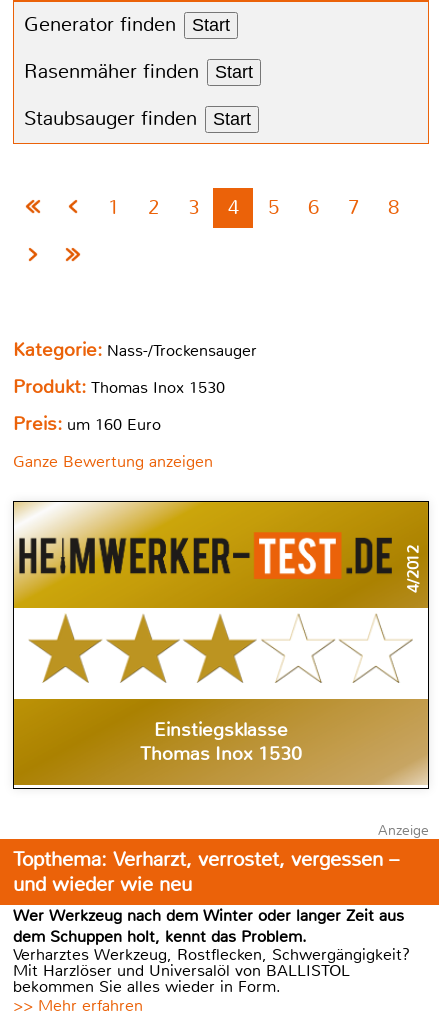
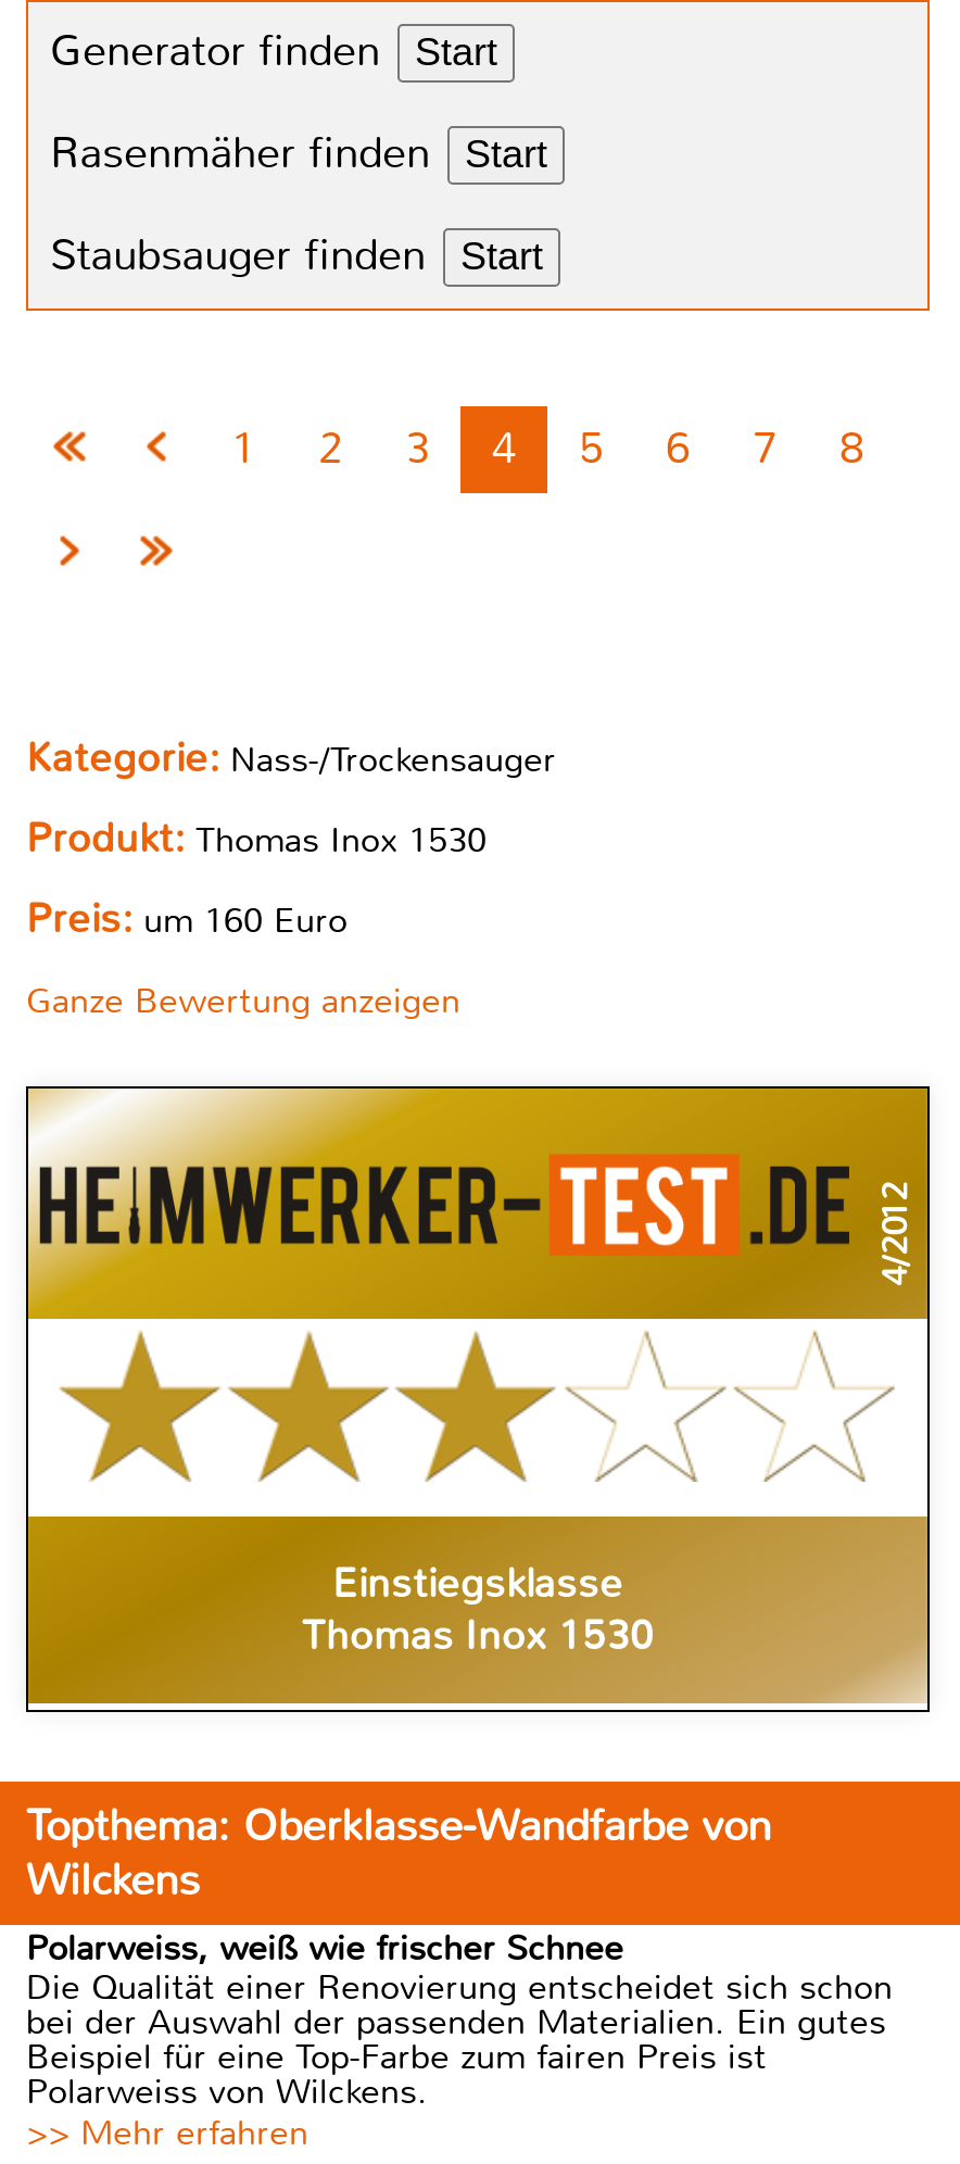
- Anzeige
- Topthema: Verharzt, verrostet, vergessen –
- und wieder wie neu
- Wer Werkzeug nach dem Winter oder langer Zeit aus
- dem Schuppen holt, kennt das Problem.
- Verharztes Werkzeug, Rostflecken, Schwergängigkeit?
- Mit Harzlöser und Universalöl von BALLISTOL
- bekommen Sie alles wieder in Form.
+ Topthema: Oberklasse-Wandfarbe von
+ Wilckens
+ Polarweiss, weiß wie frischer Schnee
+ Die Qualität einer Renovierung entscheidet sich schon
+ bei der Auswahl der passenden Materialien. Ein gutes
+ Beispiel für eine Top-Farbe zum fairen Preis ist
+ Polarweiss von Wilckens.
